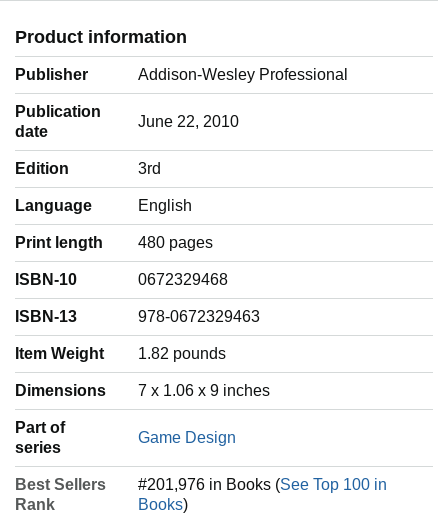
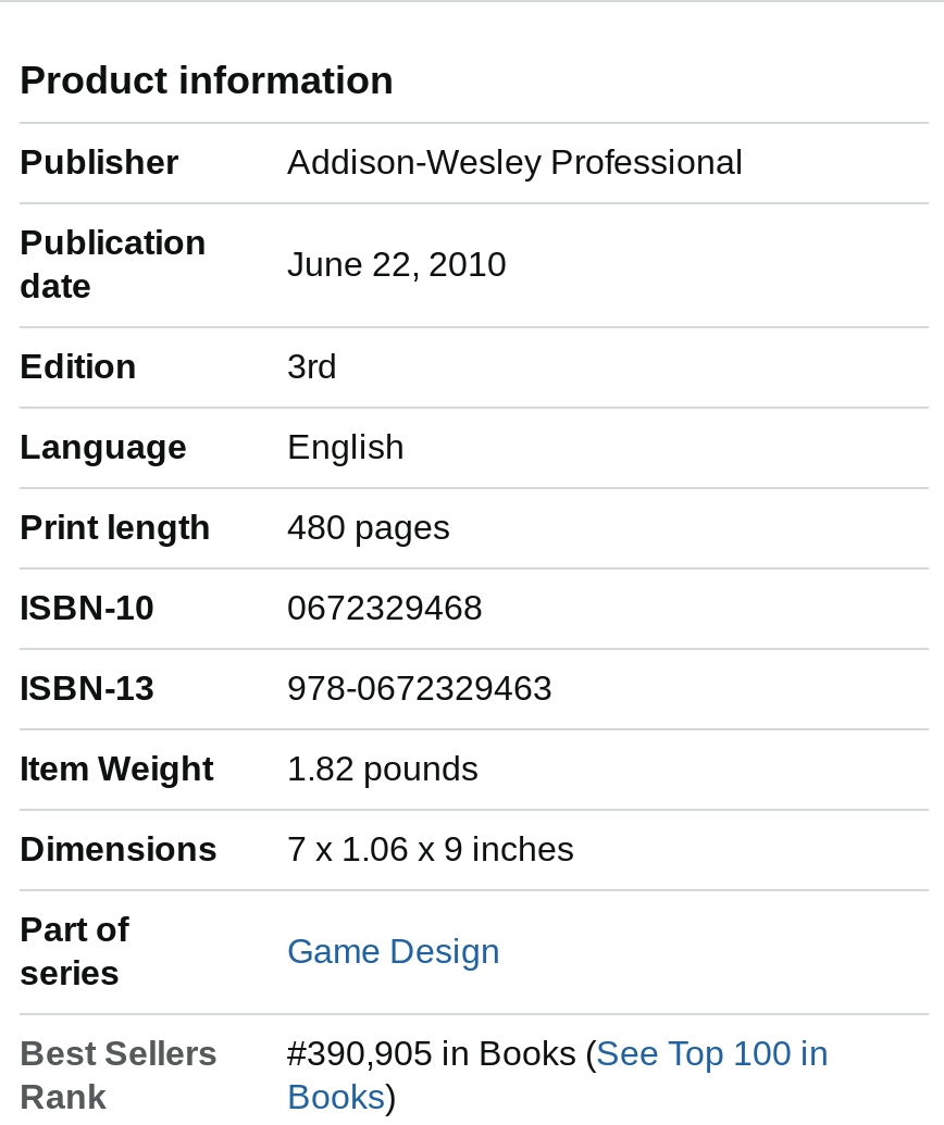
- #201,976 in Books (See Top 100 in
+ #390,905 in Books (See Top 100 in
